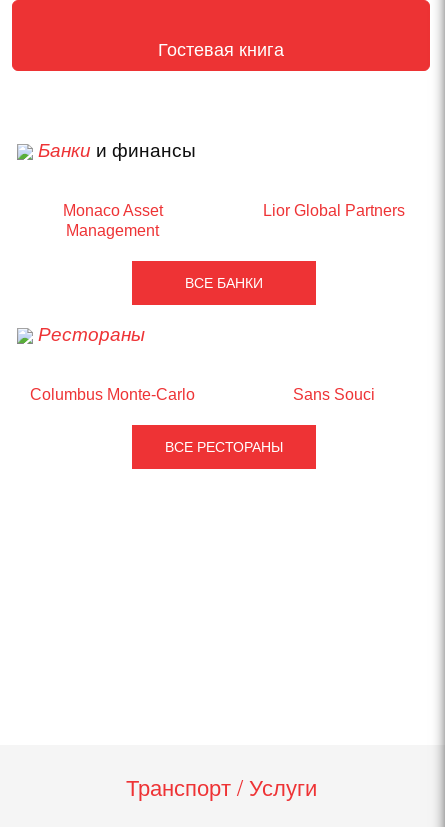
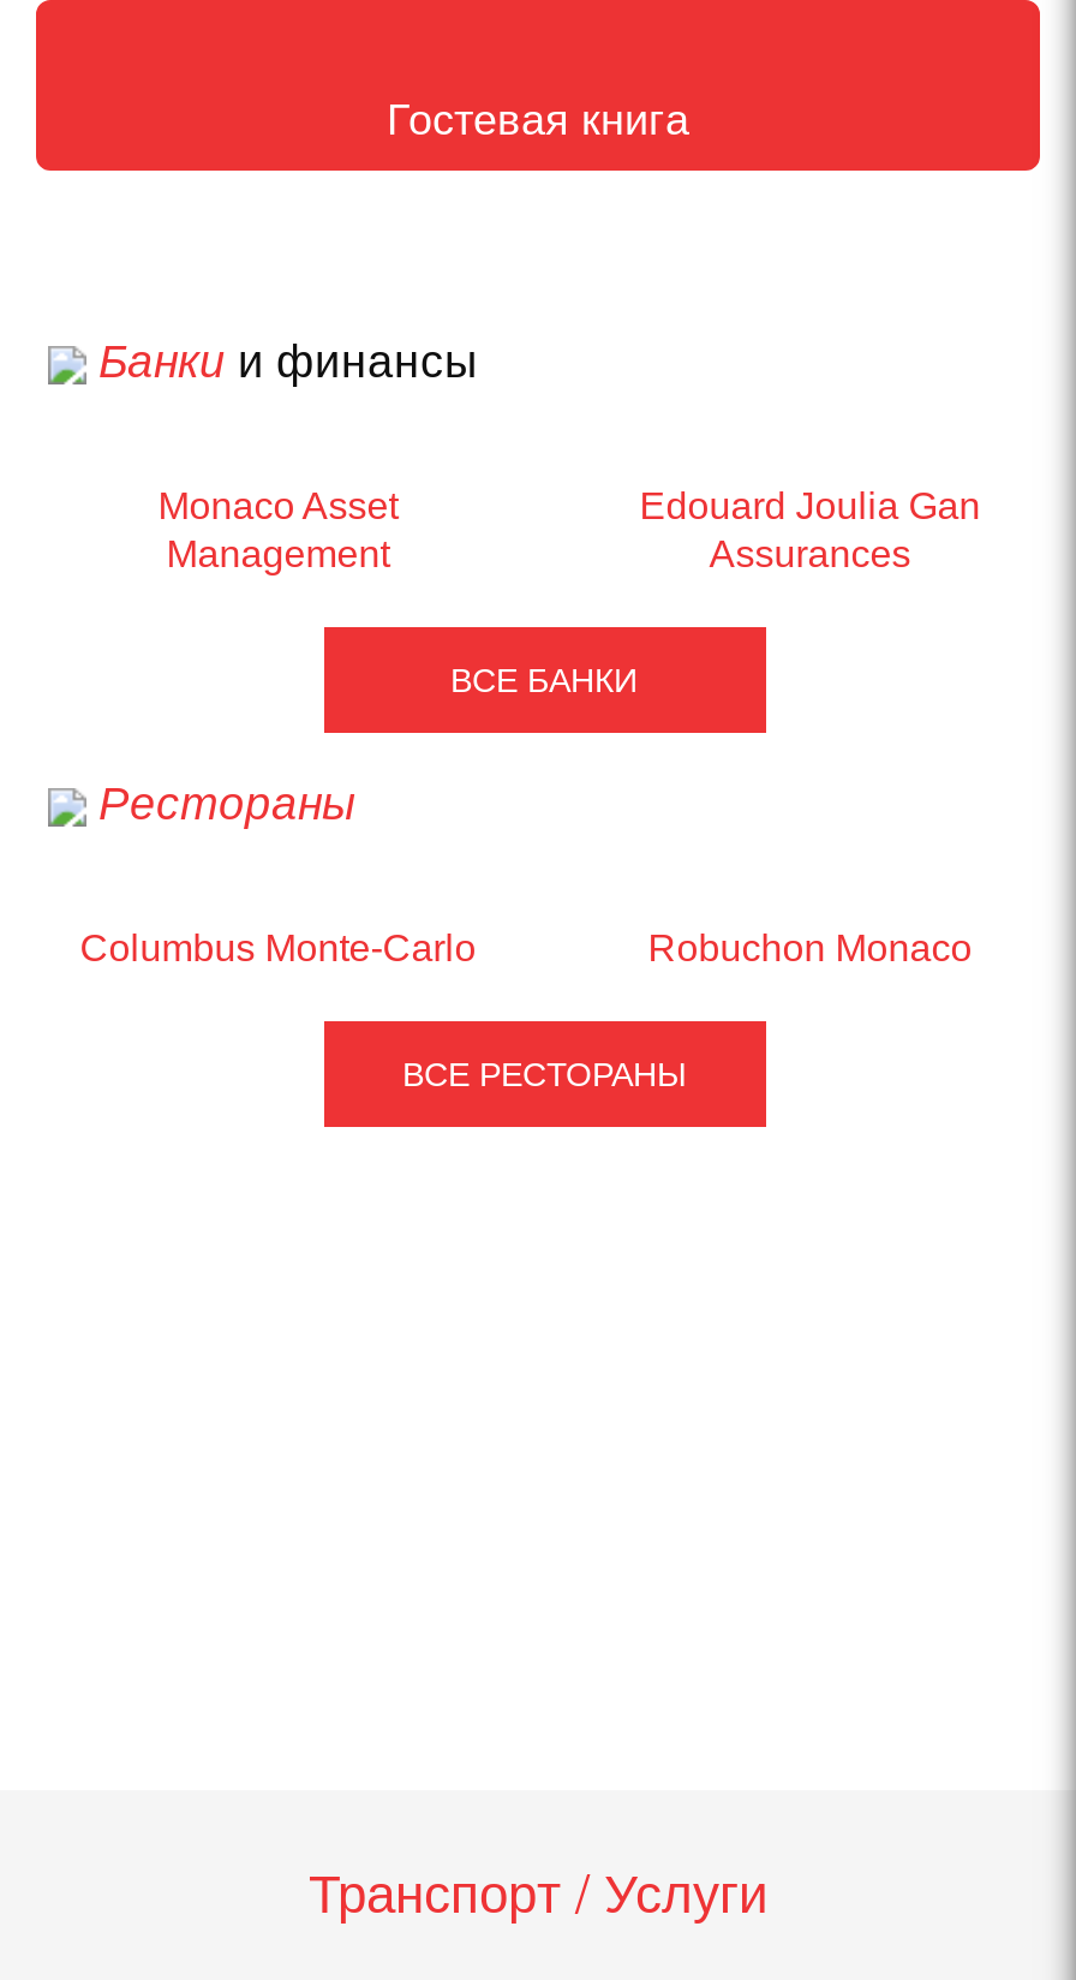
- Lior Global Partners
+ Edouard Joulia Gan
+ Assurances

- Sans Souci
+ Robuchon Monaco
